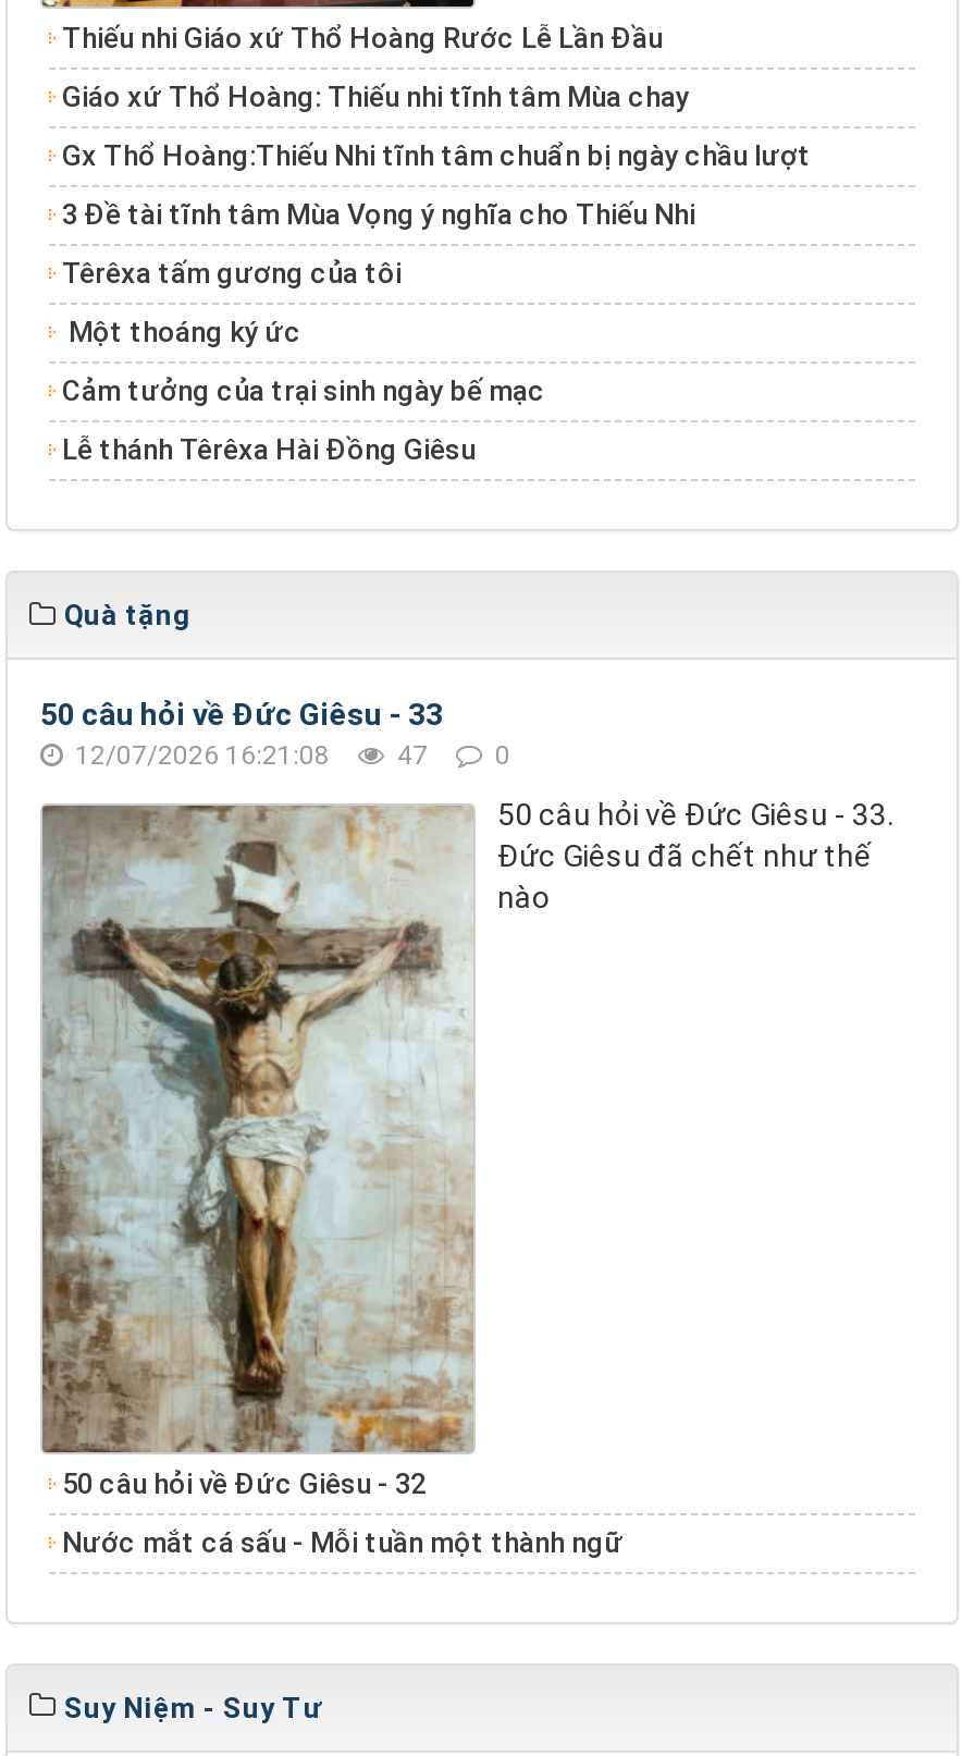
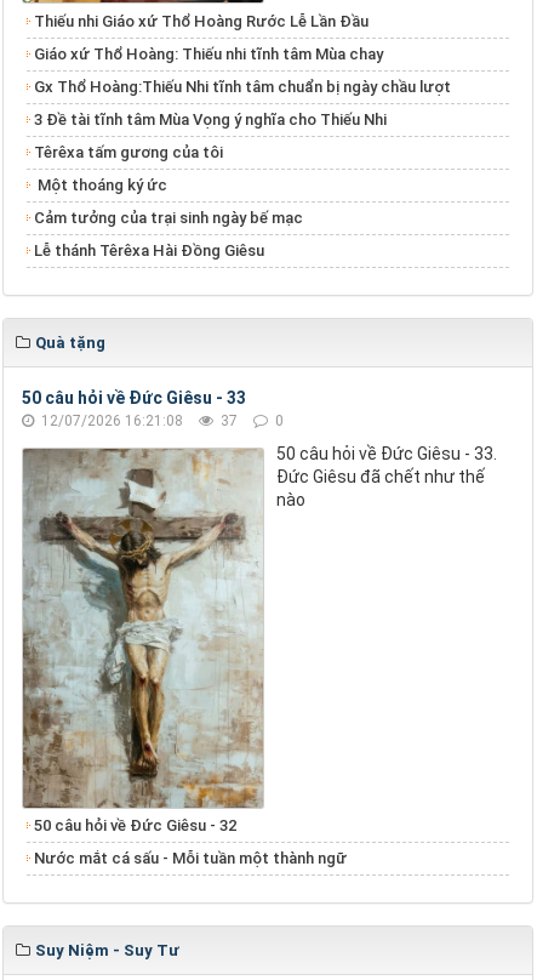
- 12/07/2026 16:21:08 47 0
+ 12/07/2026 16:21:08 37 0
